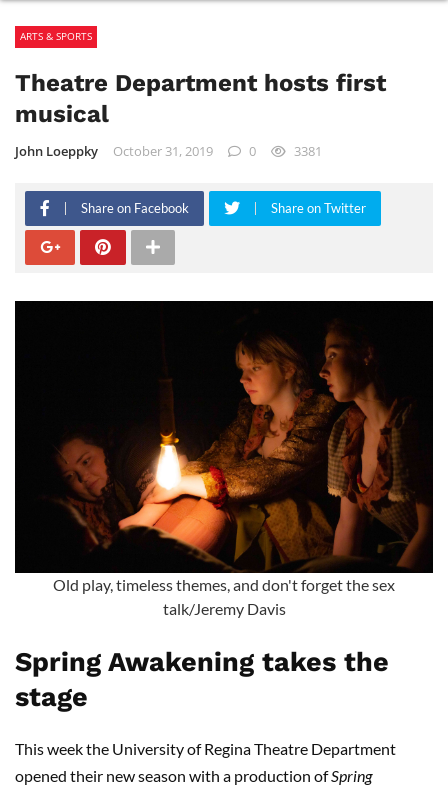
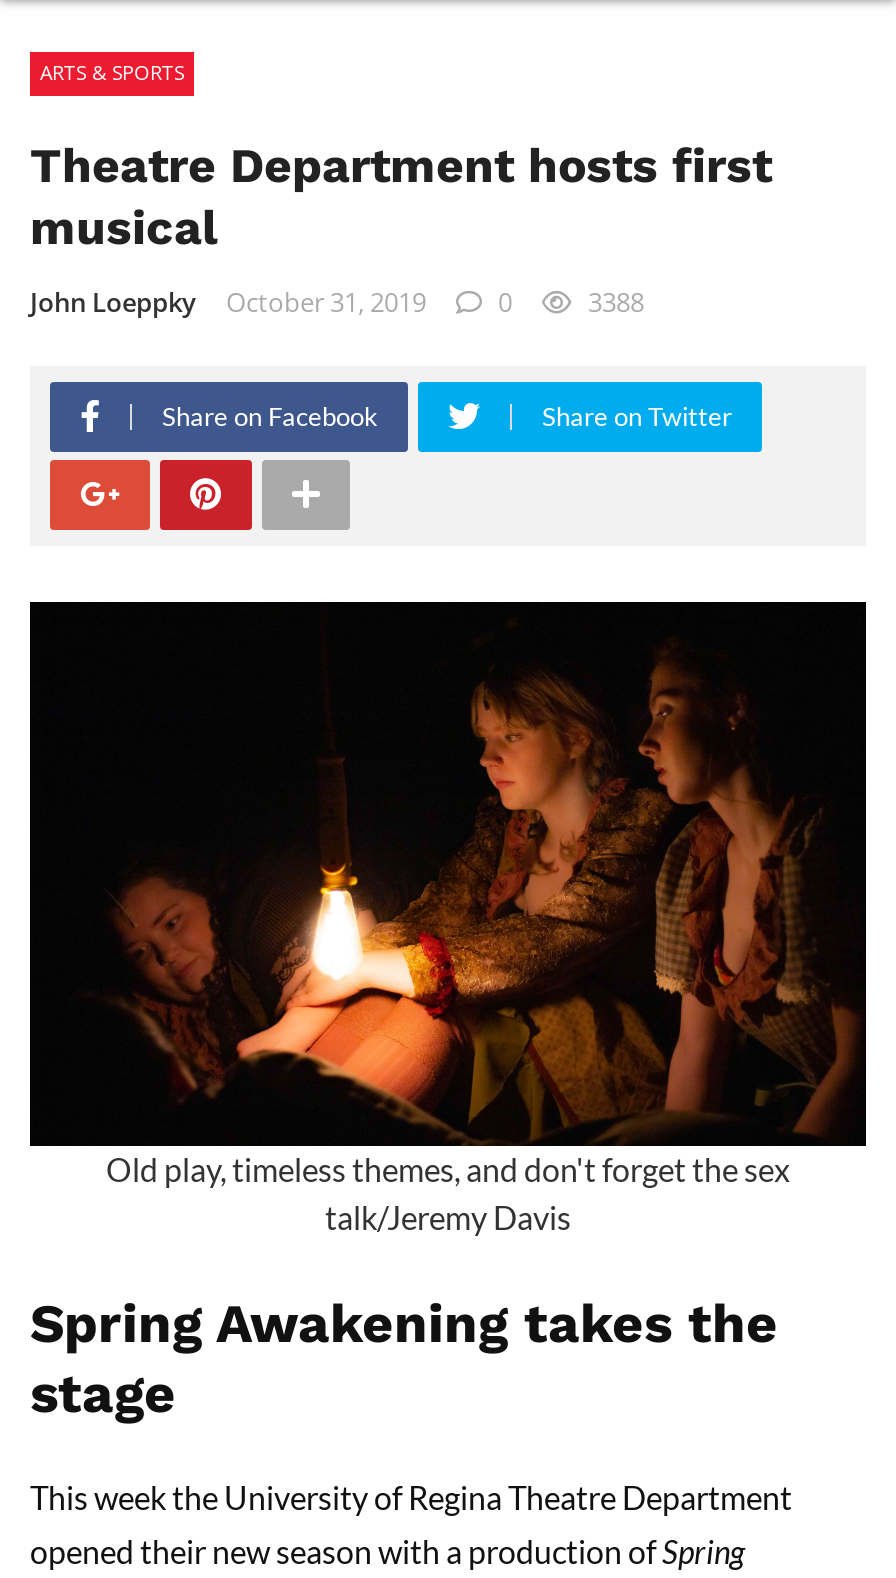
- 3381
+ 3388
